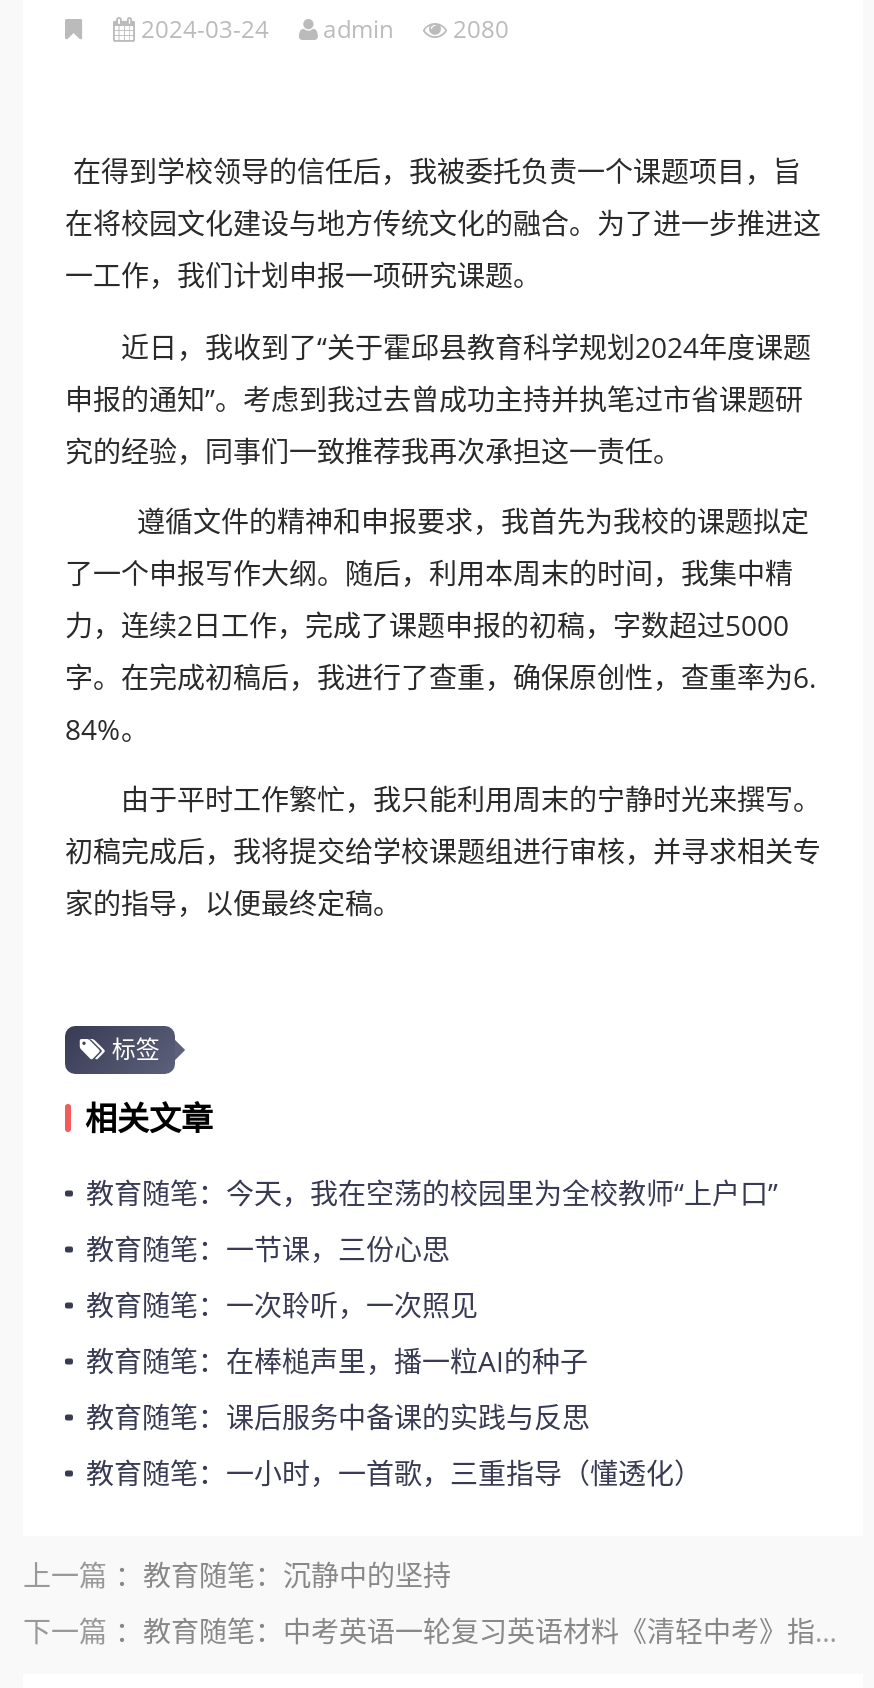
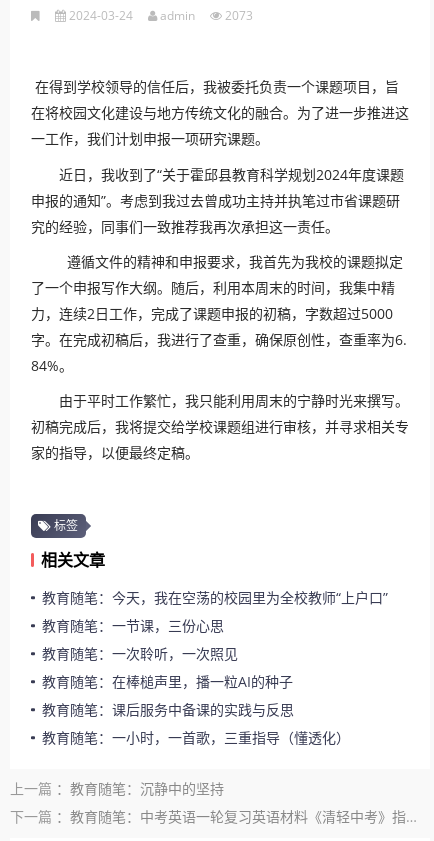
- 2024-03-24 admin 2080
+ 2024-03-24 admin 2073
